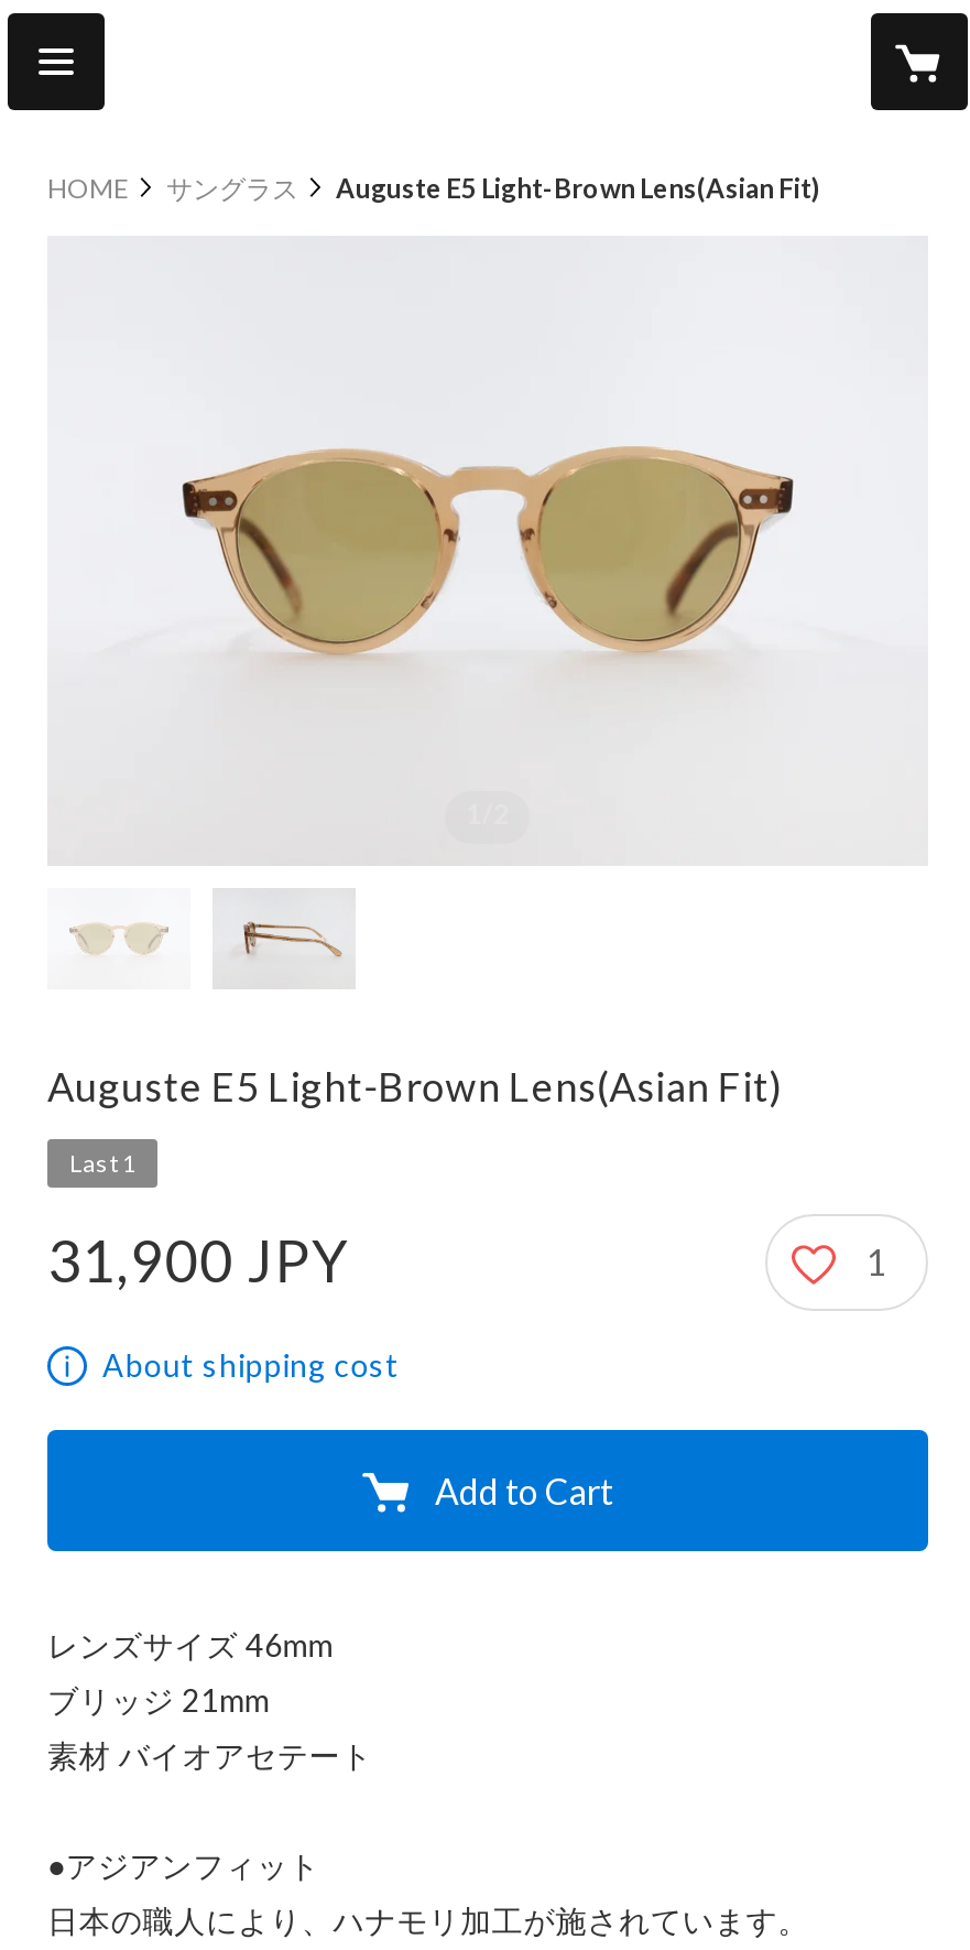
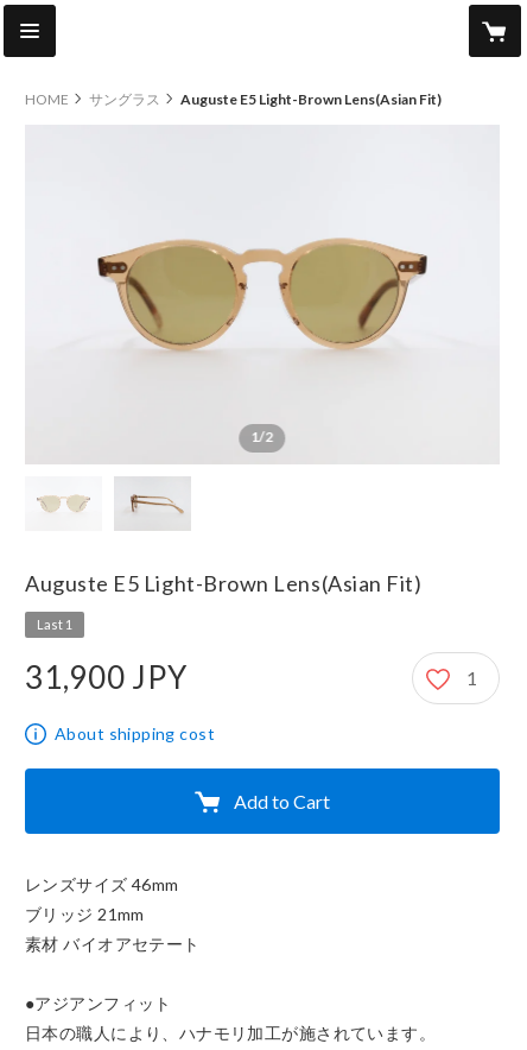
+ 1/2
